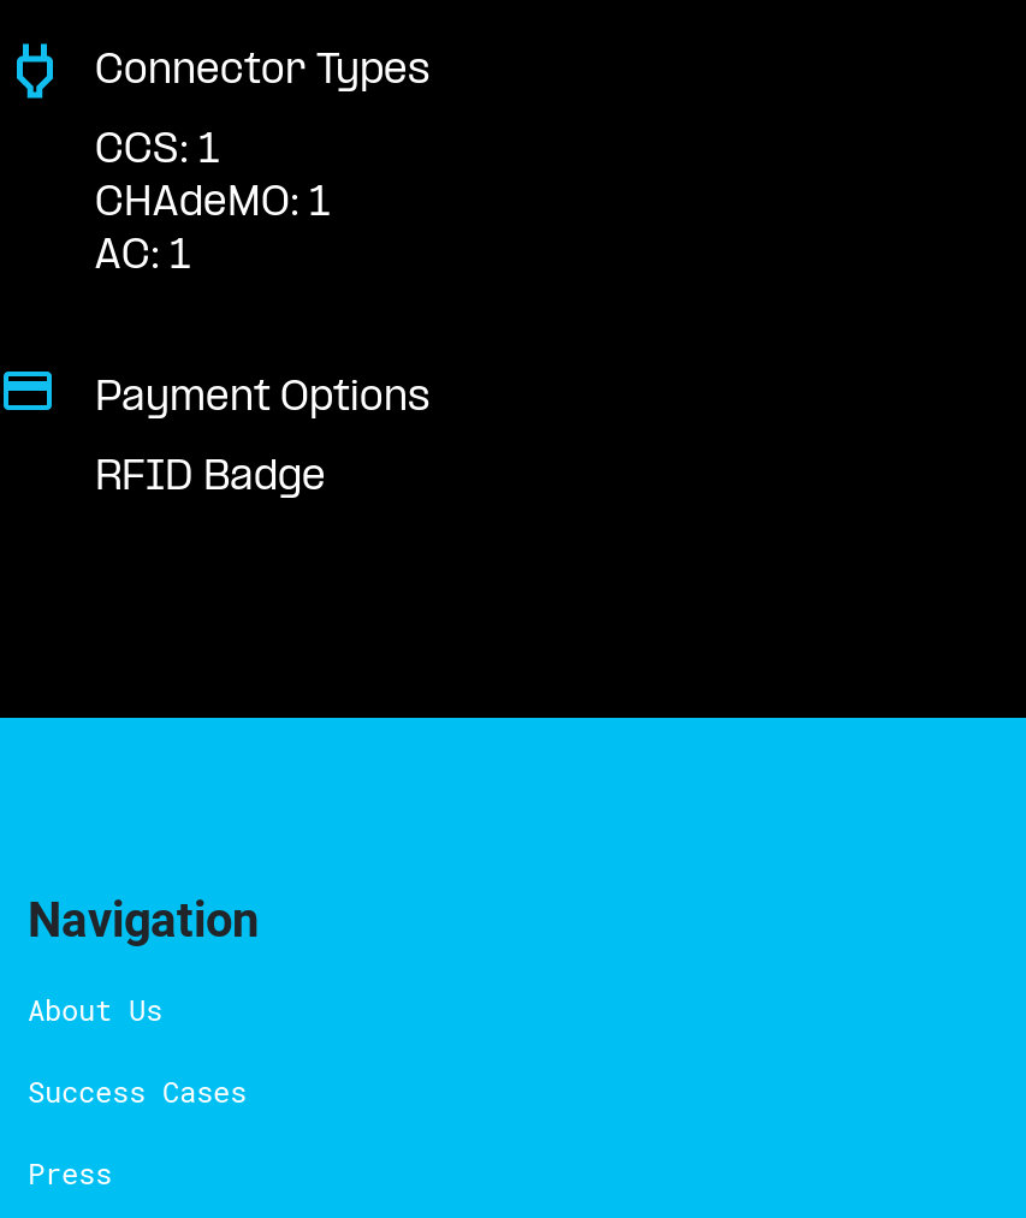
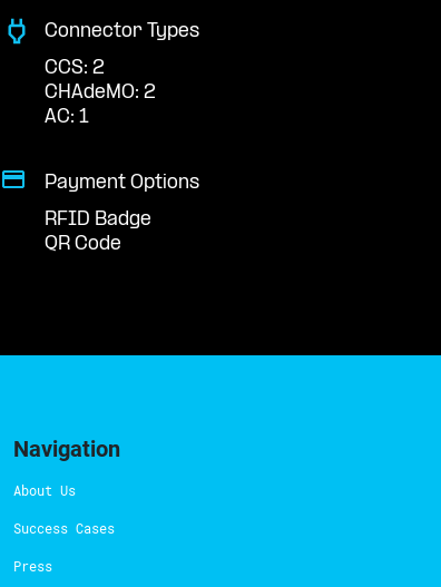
- CCS: 1
+ CCS: 2

- CHAdeMO: 1
+ CHAdeMO: 2

+ QR Code
